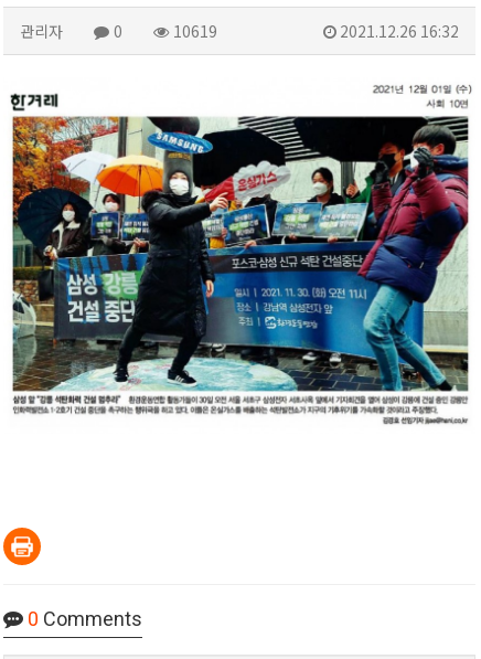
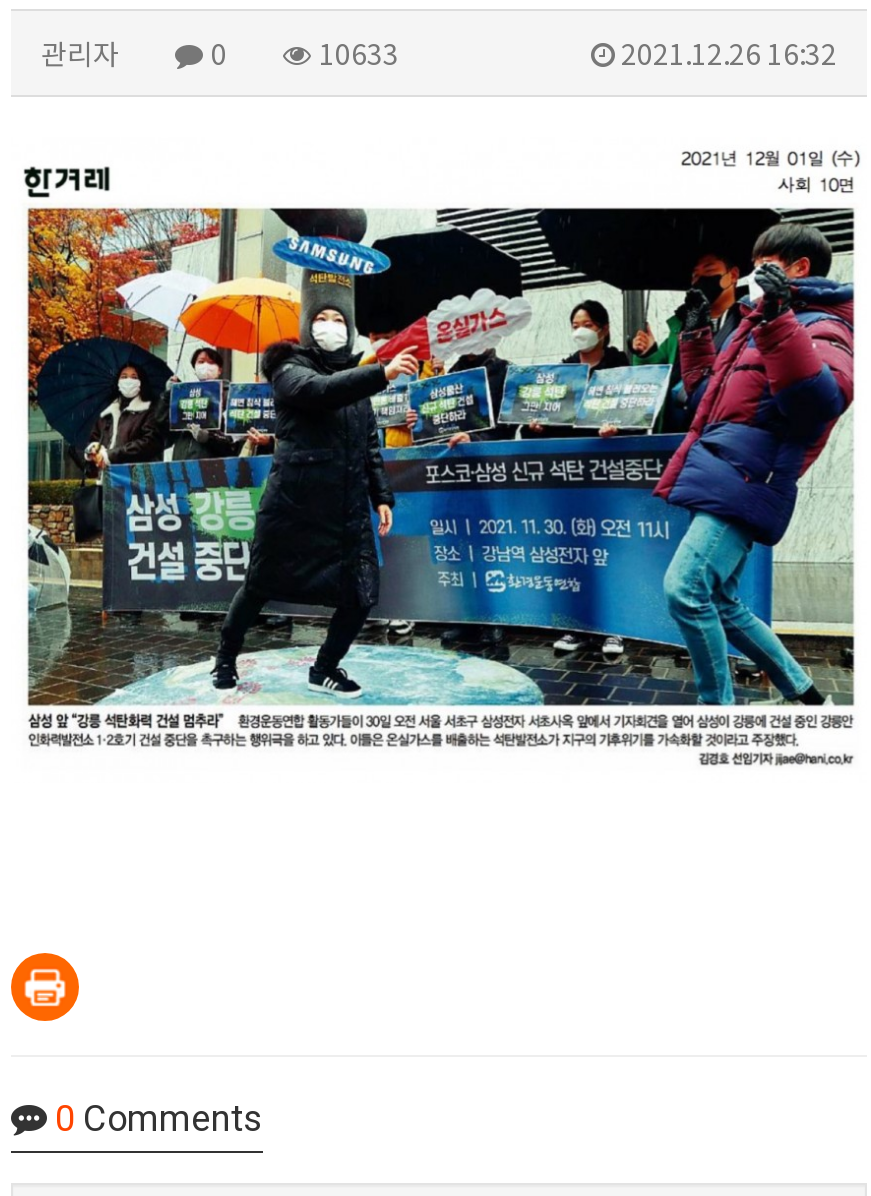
- 0 10619
+ 0 10633
